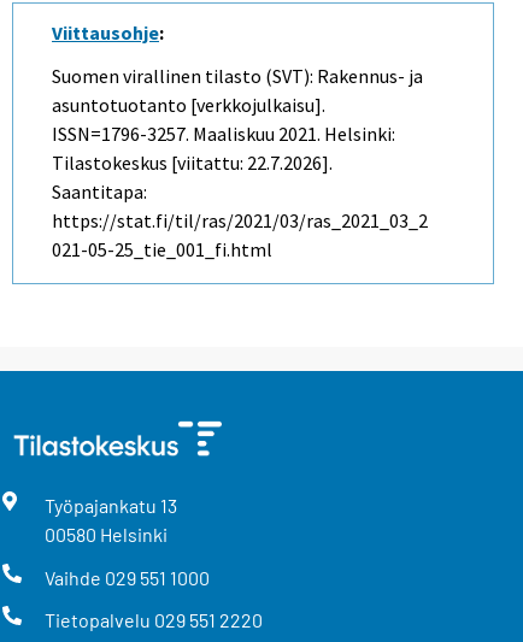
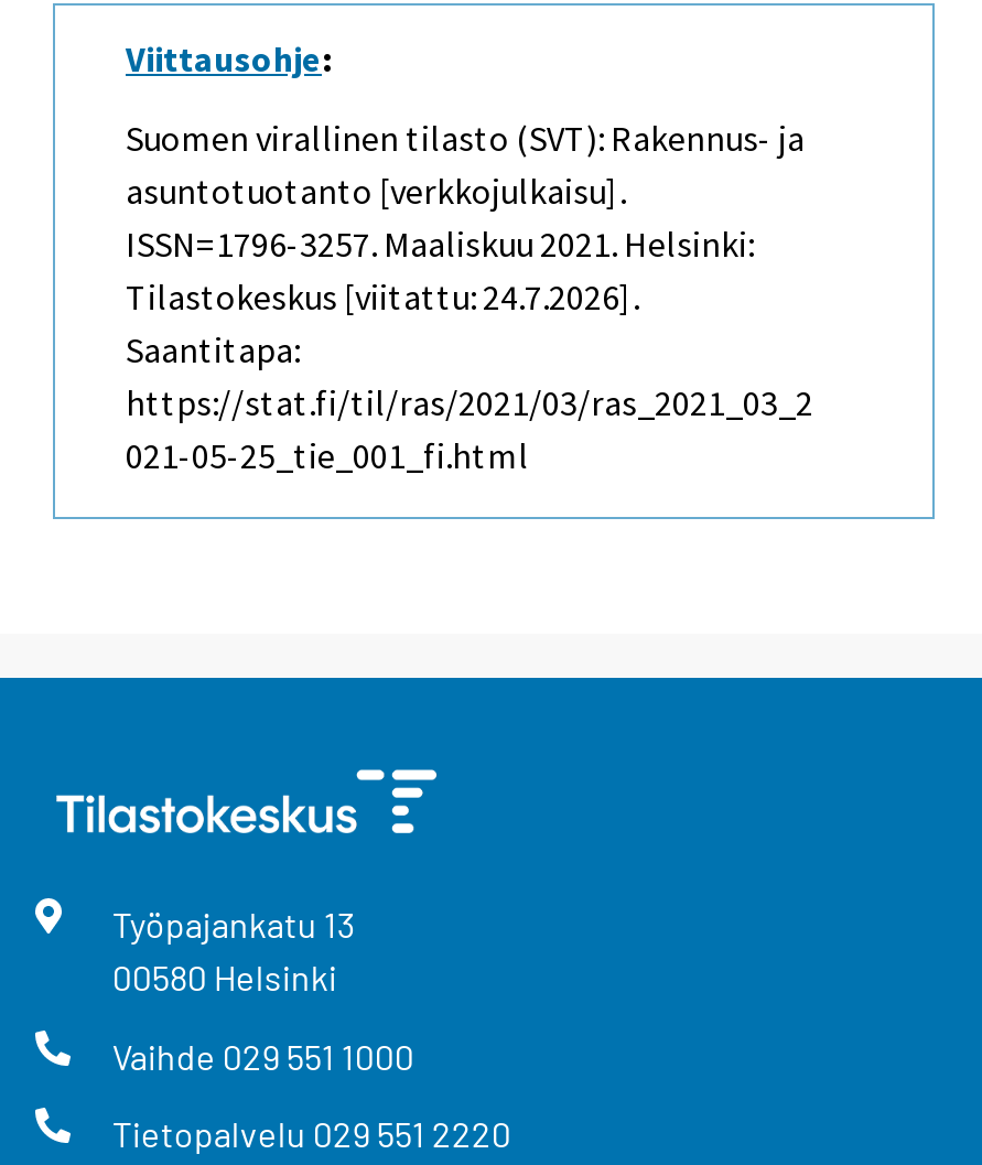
- Tilastokeskus [viitattu: 22.7.2026].
+ Tilastokeskus [viitattu: 24.7.2026].
